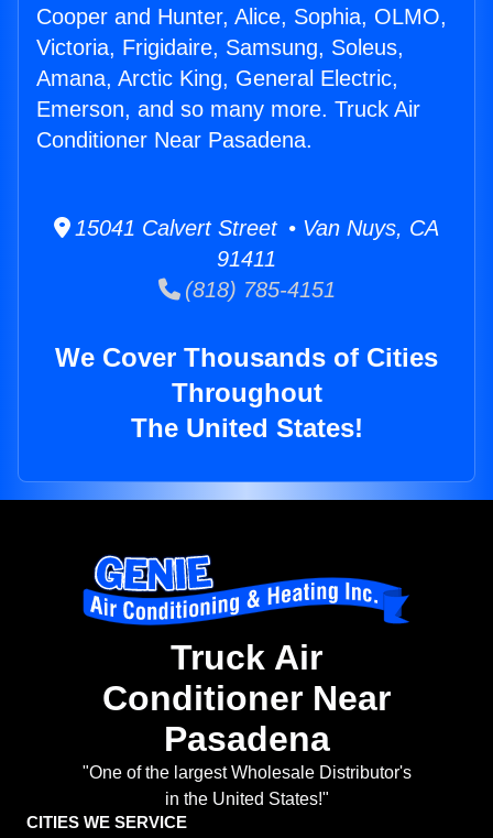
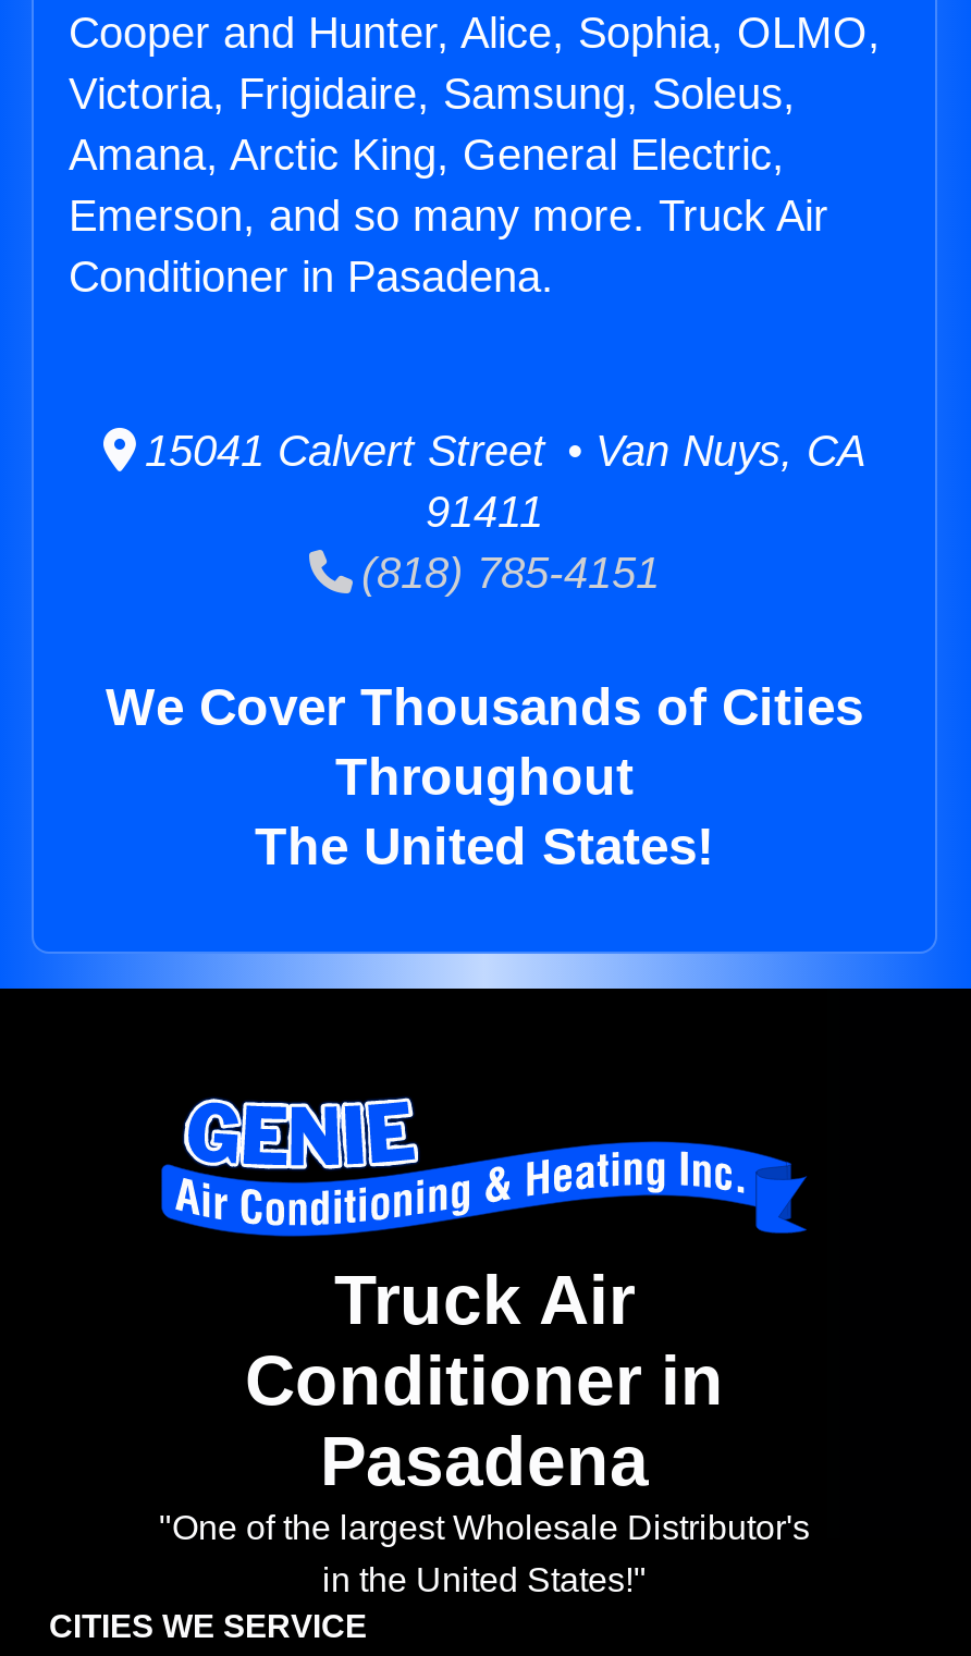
- Conditioner Near Pasadena.
+ Conditioner in Pasadena.

- Conditioner Near
+ Conditioner in
